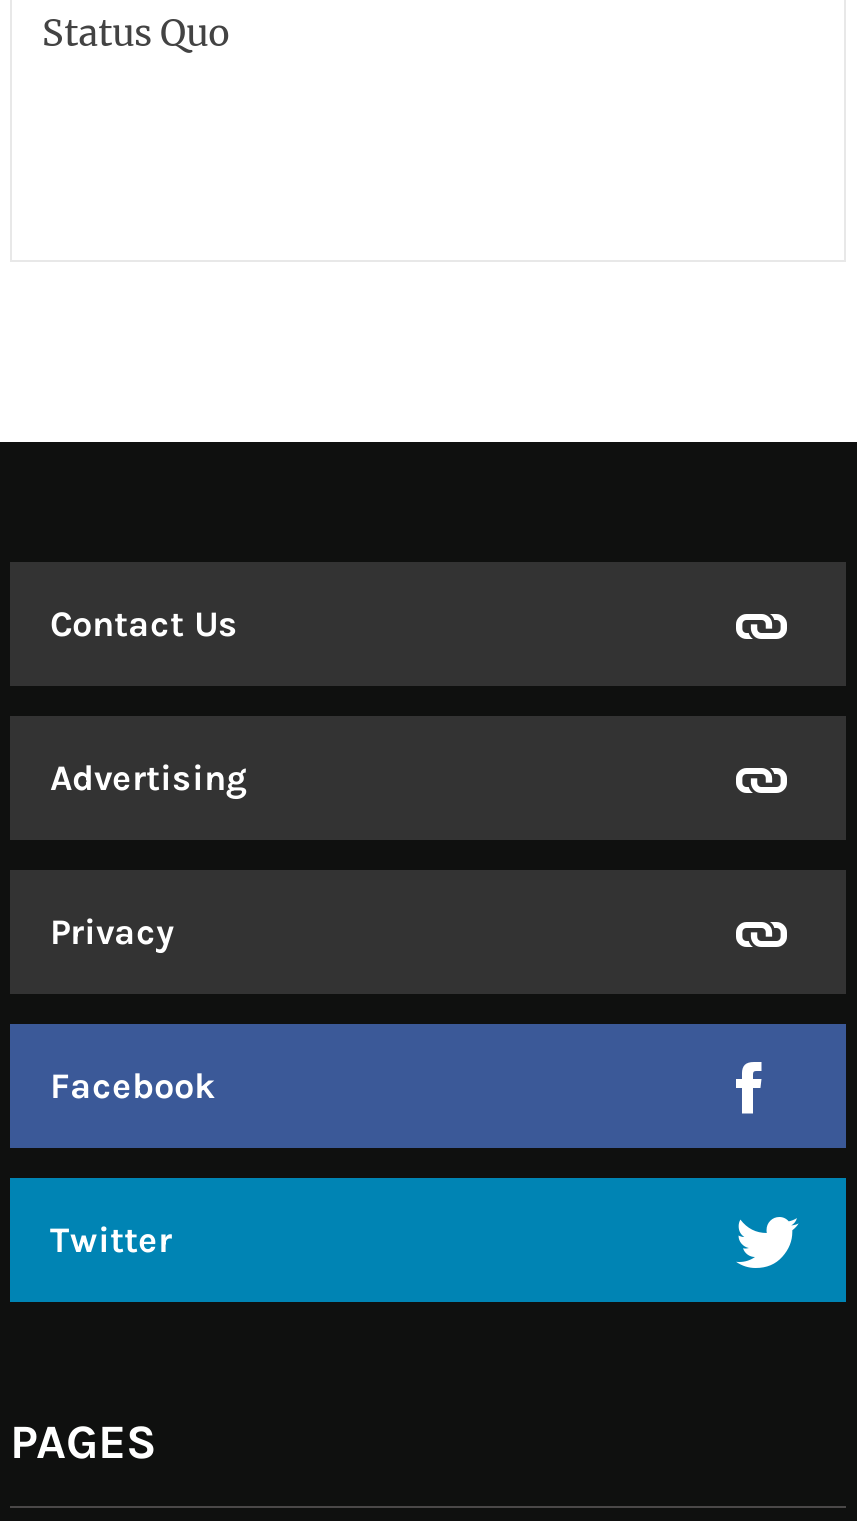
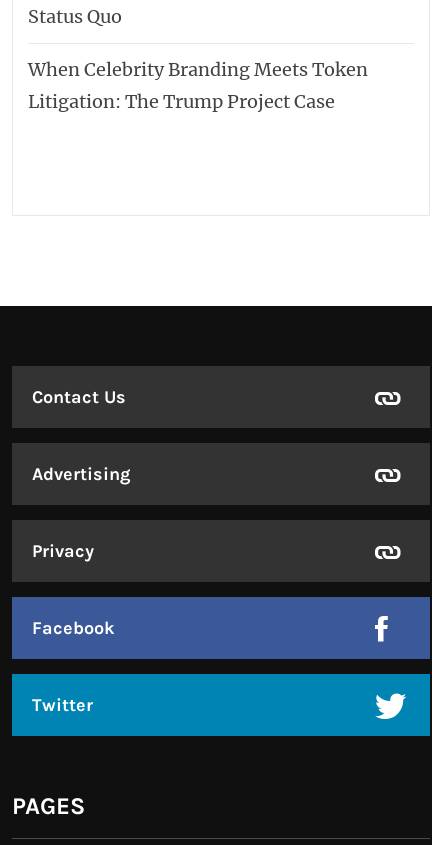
+ When Celebrity Branding Meets Token
+ Litigation: The Trump Project Case
